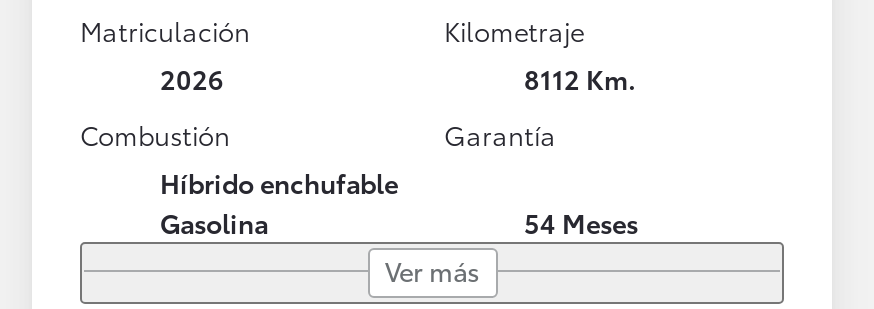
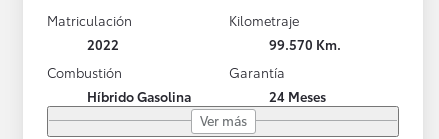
- 2026
+ 2022

- 8112 Km.
+ 99.570 Km.

- Híbrido enchufable
- Gasolina
+ Híbrido Gasolina

- 54 Meses
+ 24 Meses
